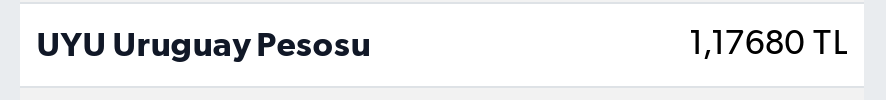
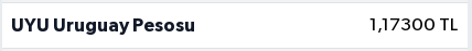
- 1,17680 TL
+ 1,17300 TL
